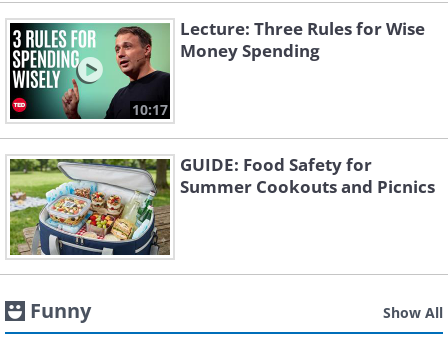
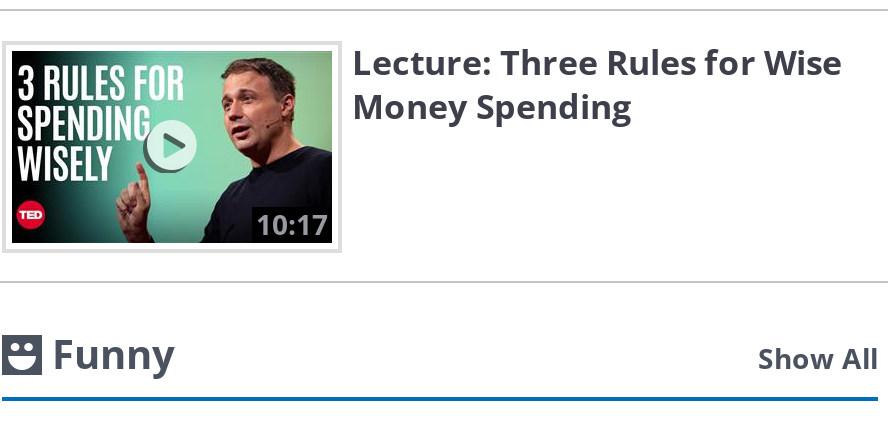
- [image]
- GUIDE: Food Safety for
- Summer Cookouts and Picnics
